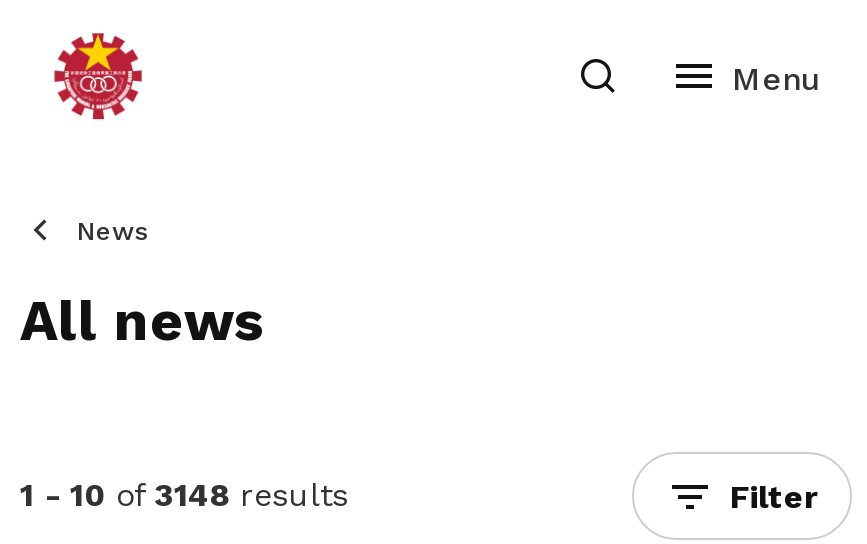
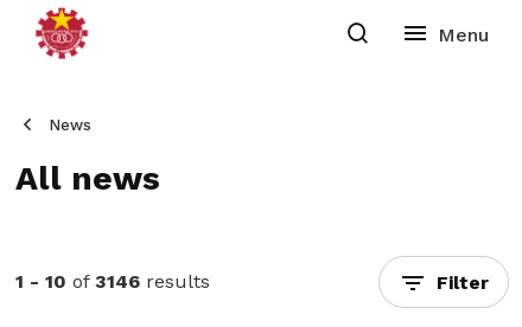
- 1 - 10 of 3148 results
+ 1 - 10 of 3146 results
